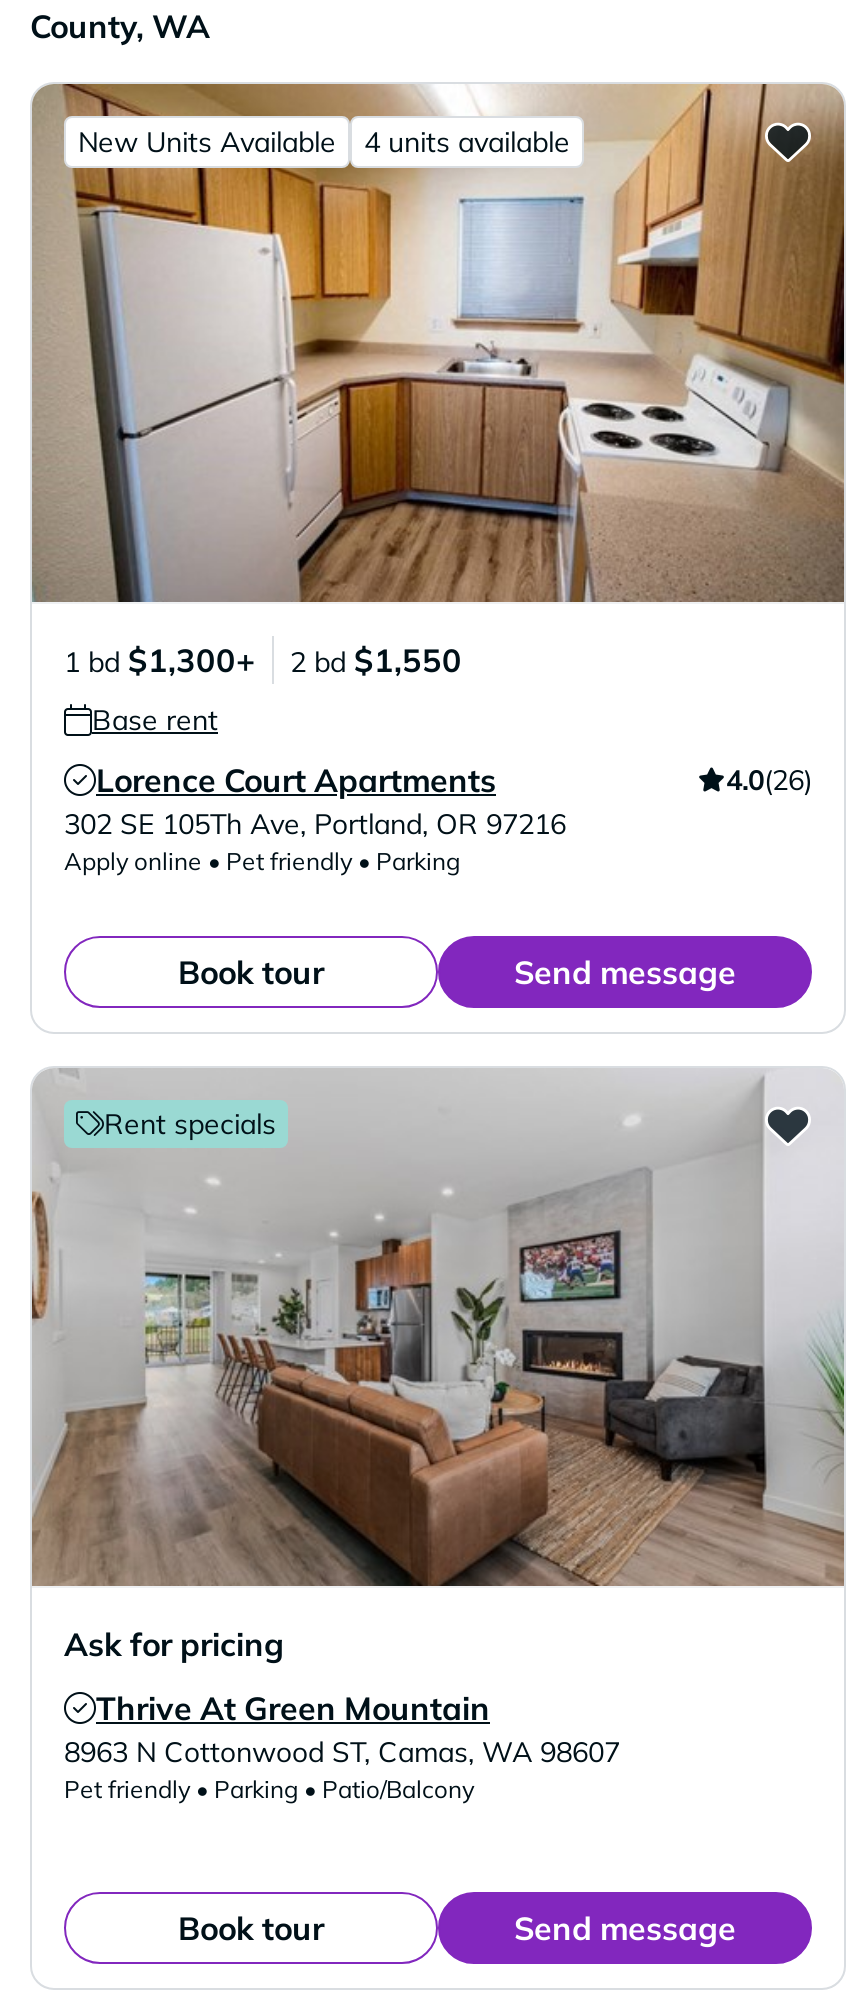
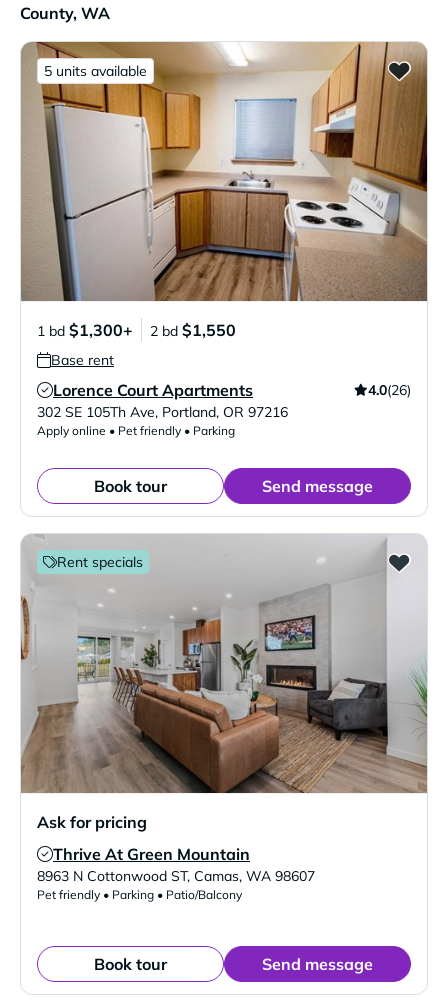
- New Units Available
- 4 units available
+ 5 units available
